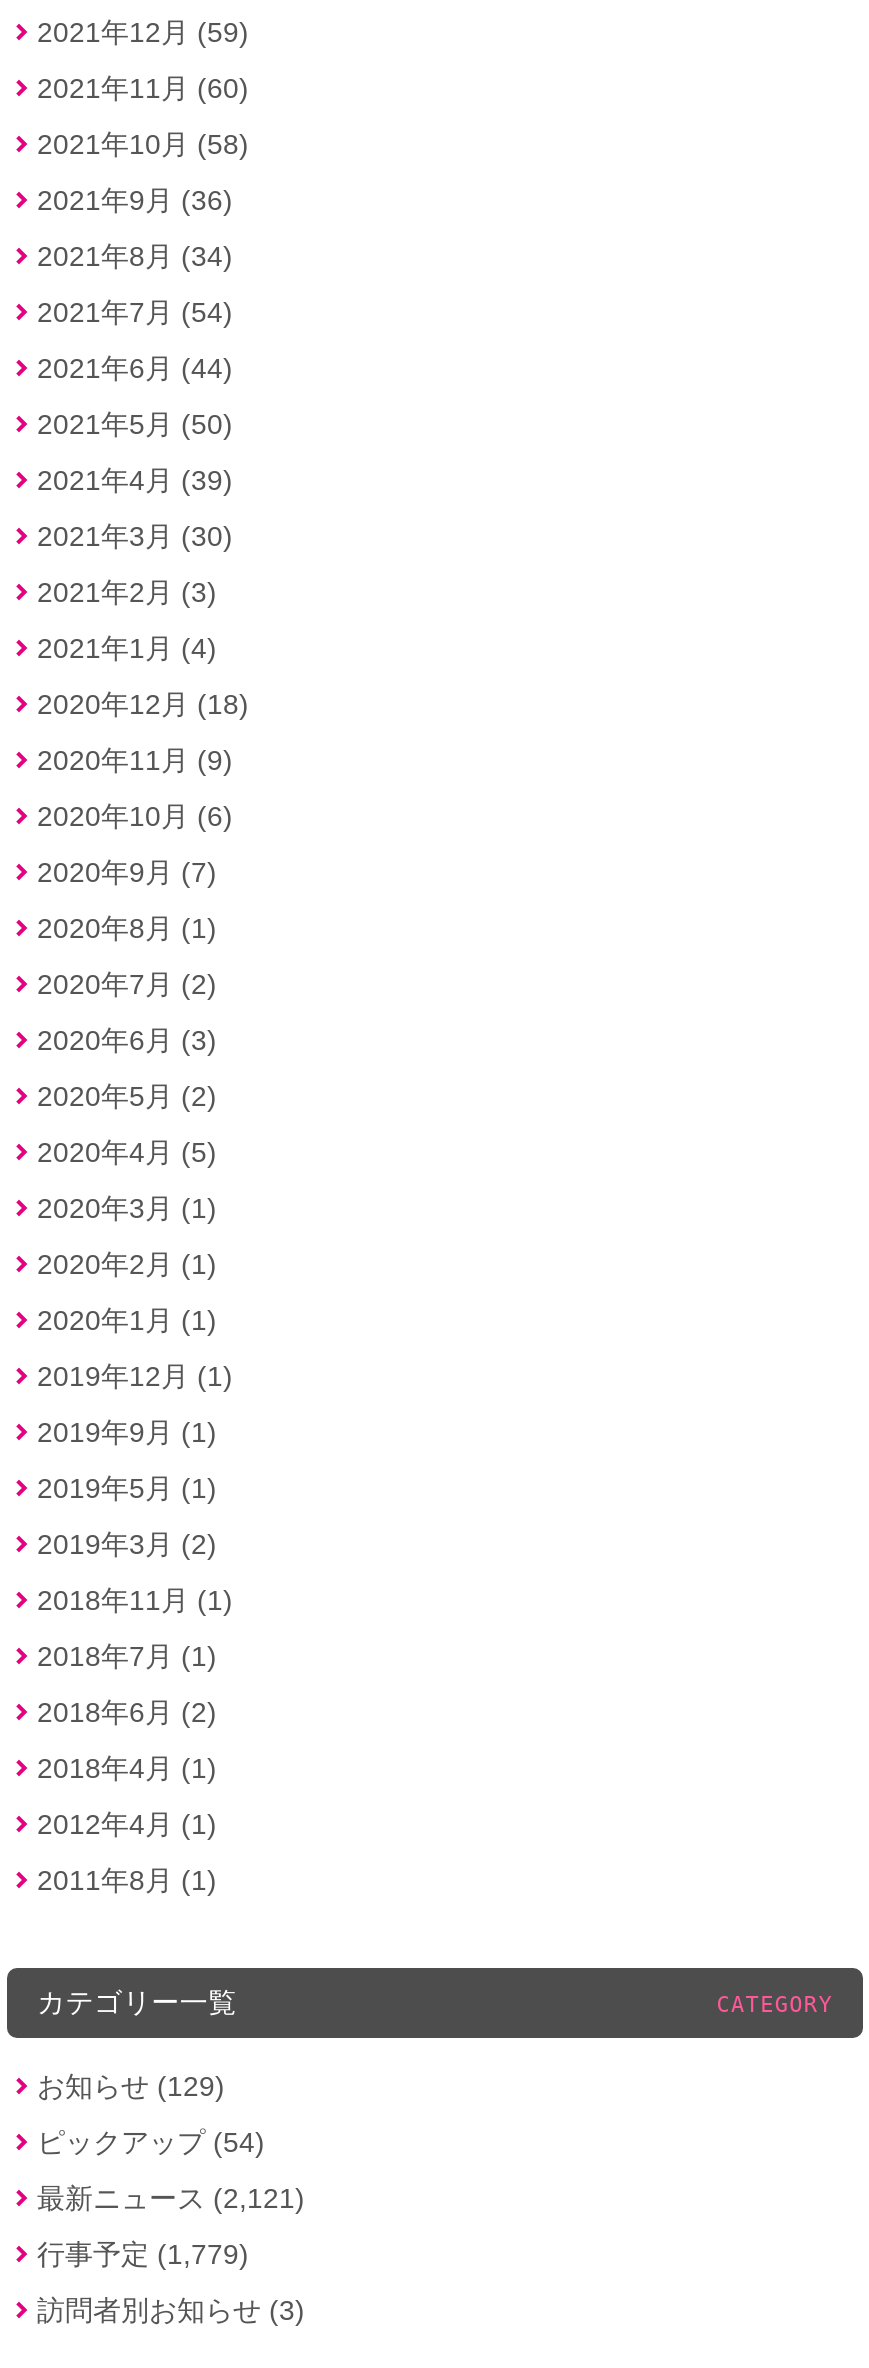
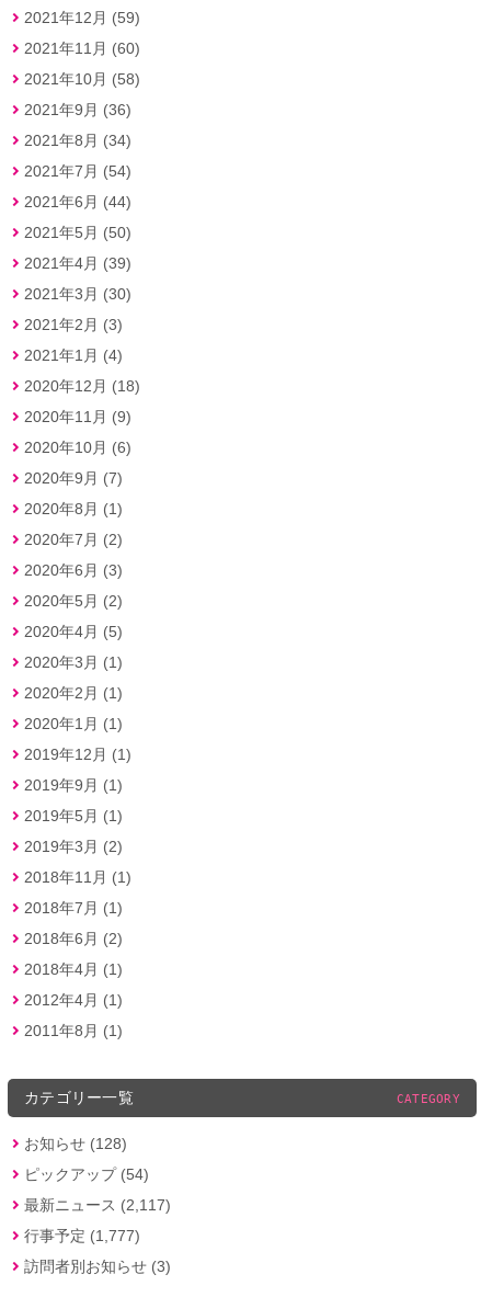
- お知らせ (129)
+ お知らせ (128)

- 最新ニュース (2,121)
+ 最新ニュース (2,117)

- 行事予定 (1,779)
+ 行事予定 (1,777)
